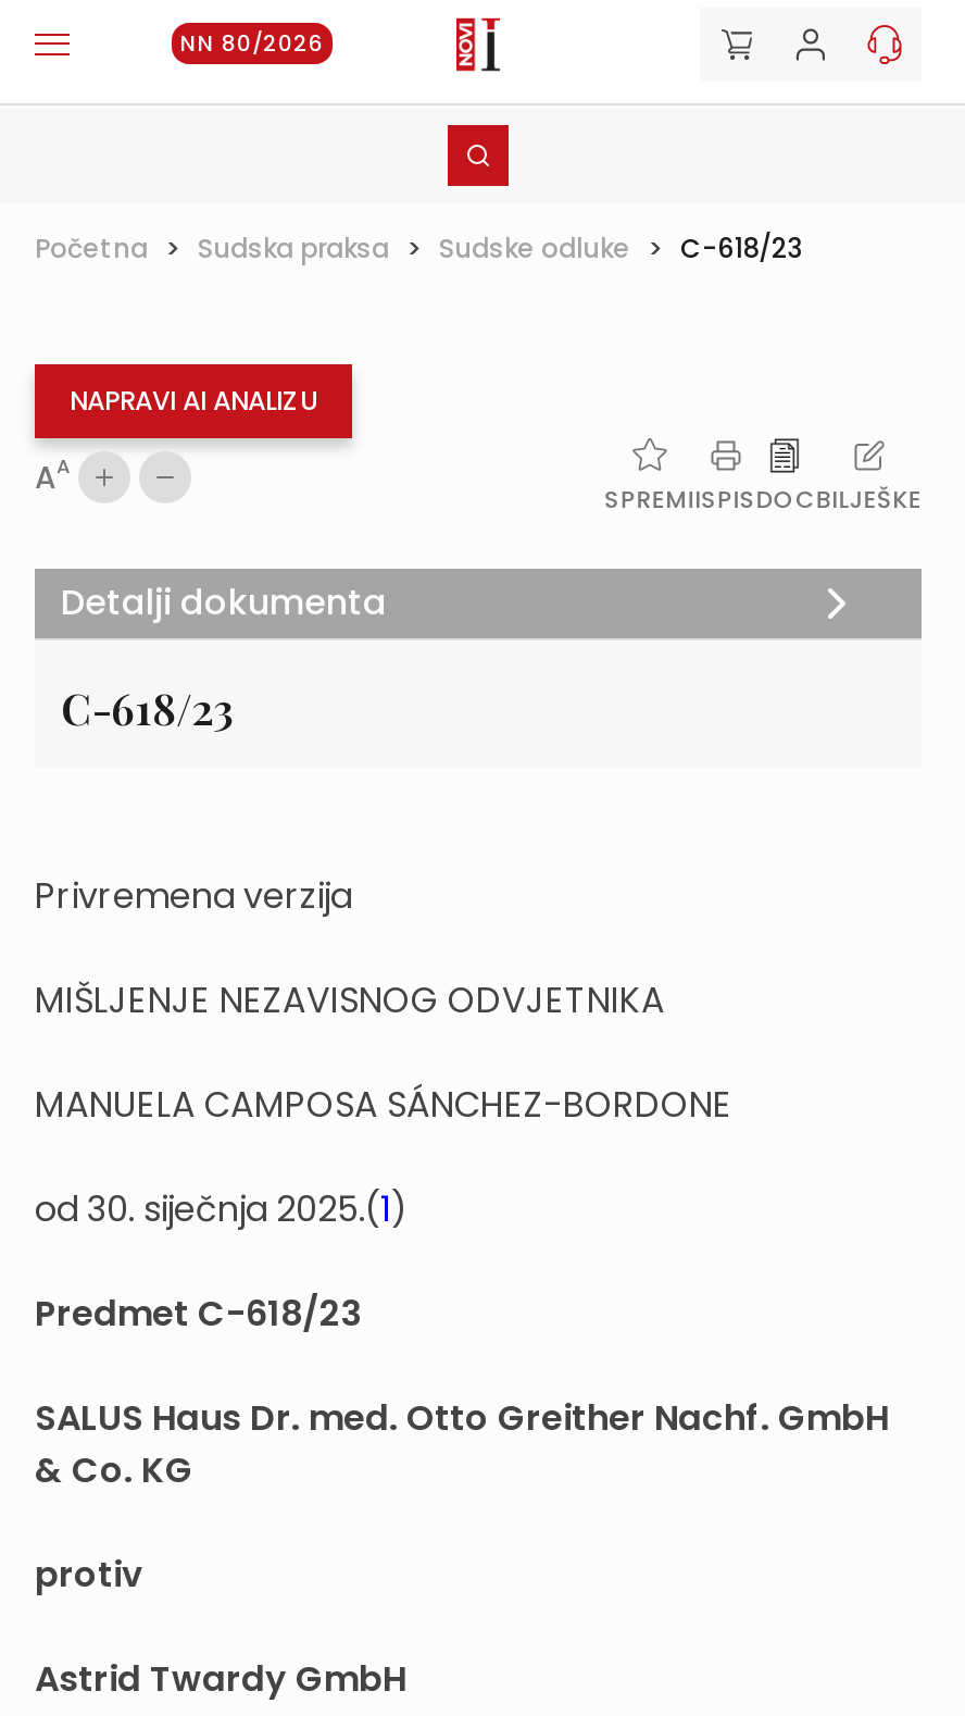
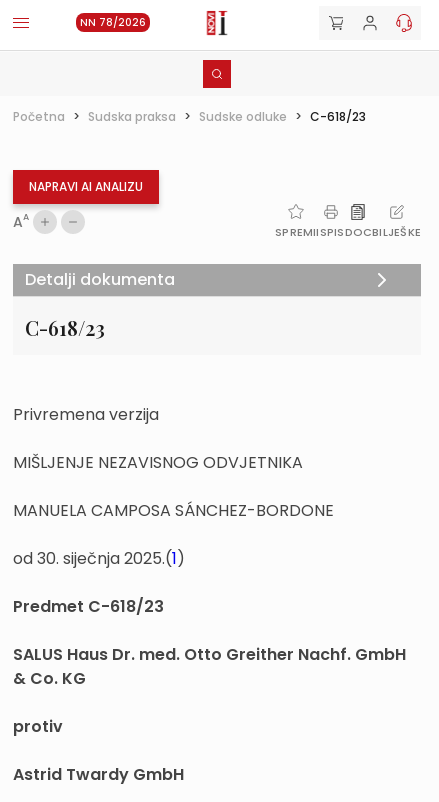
- NN 80/2026
+ NN 78/2026
